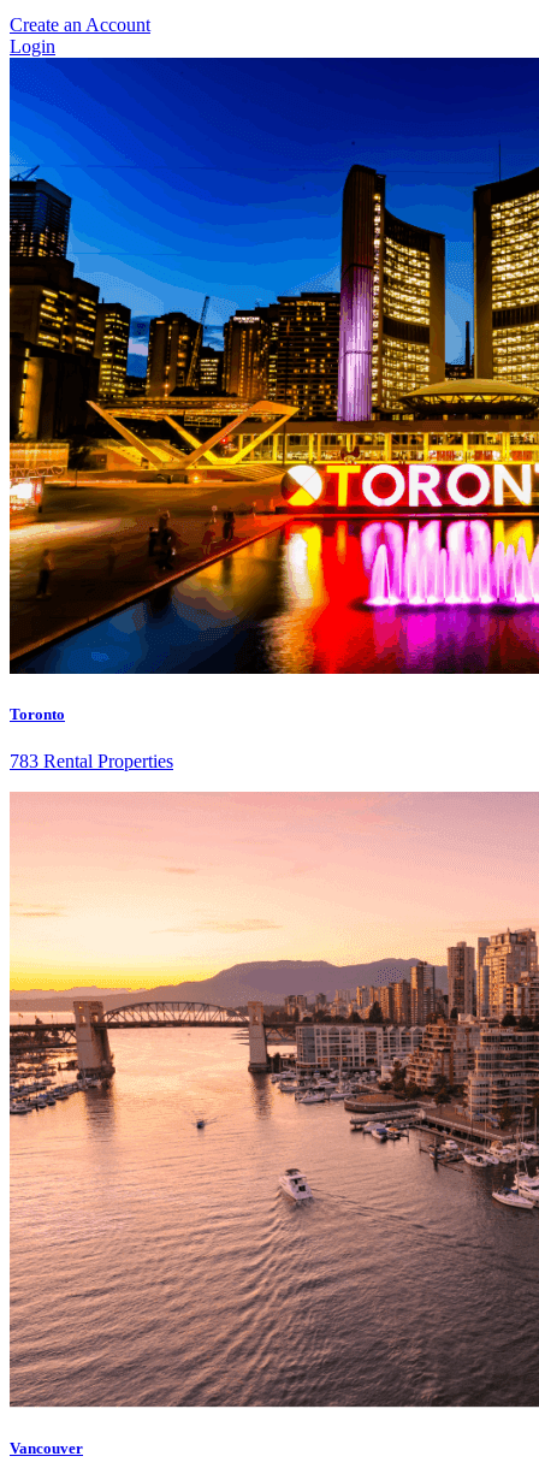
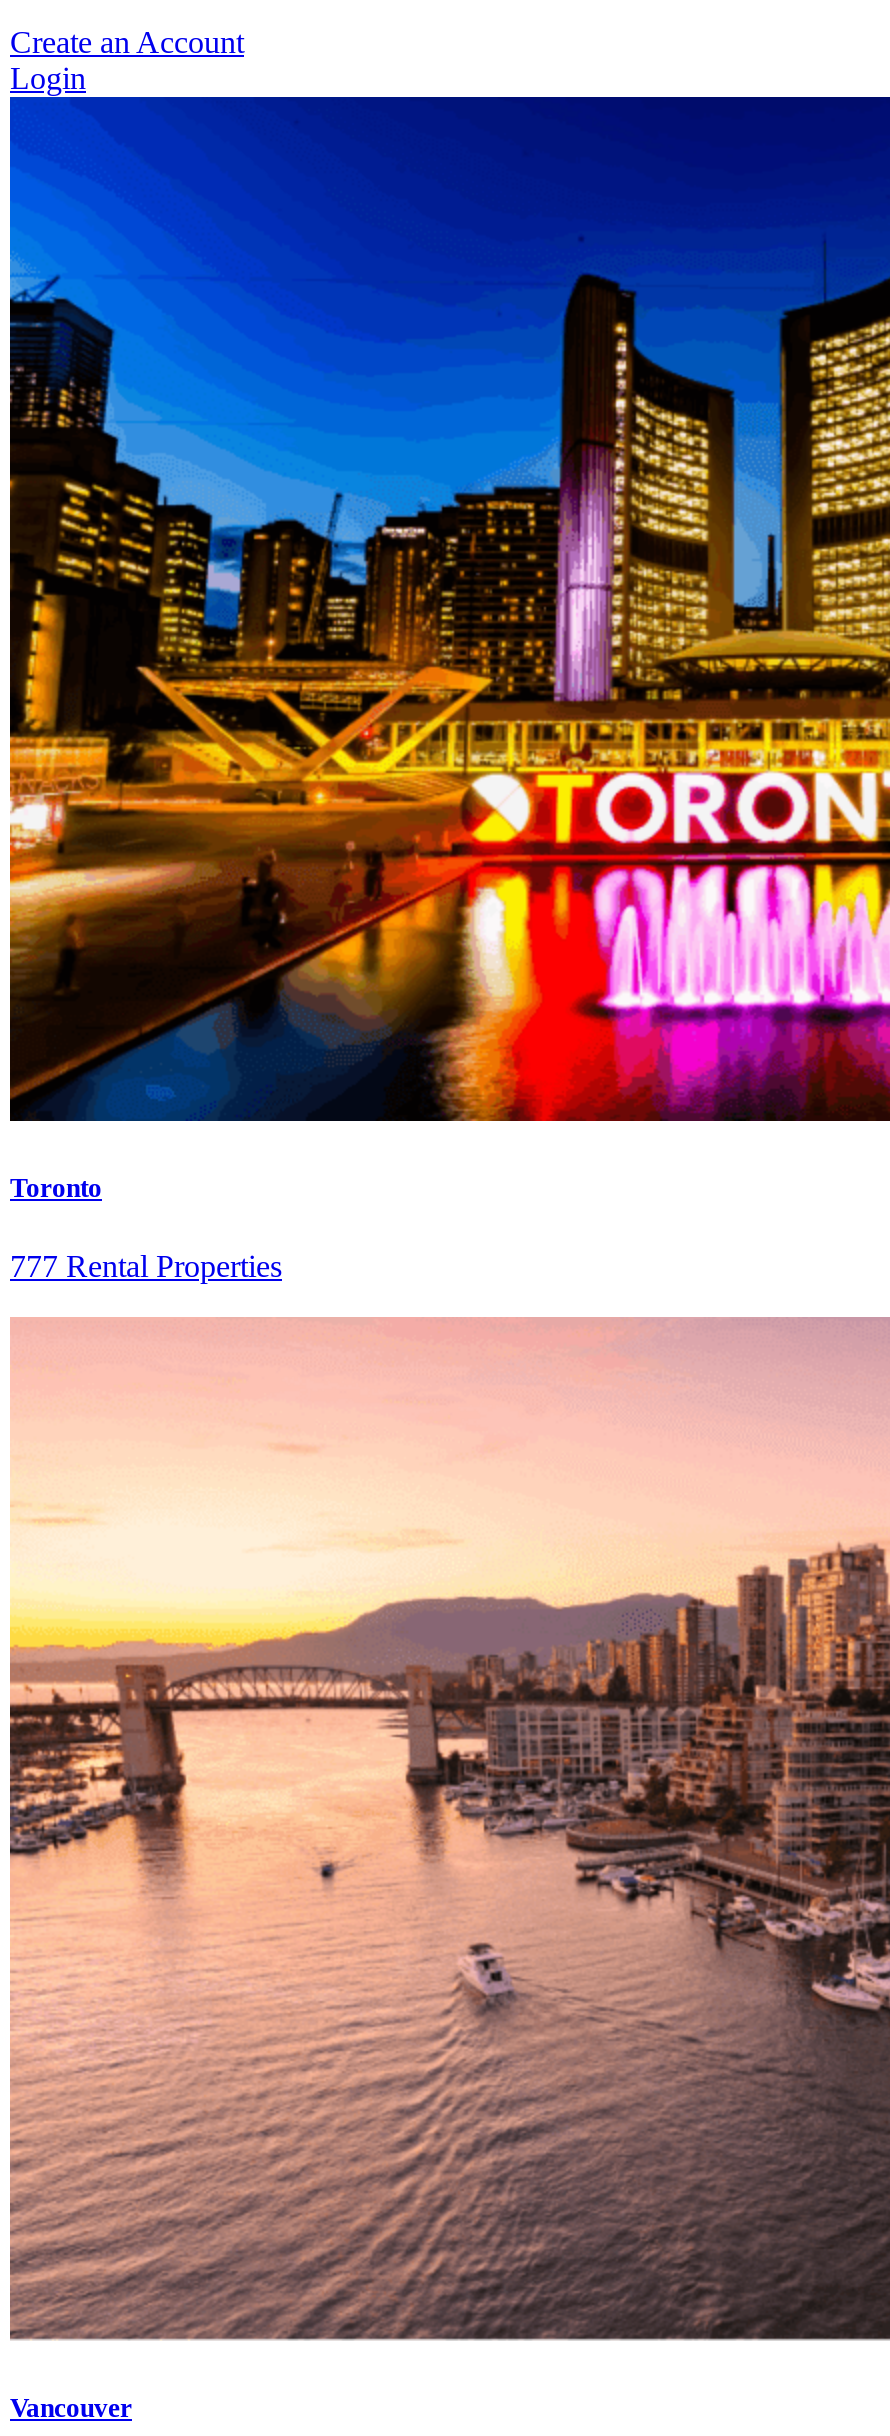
- 783 Rental Properties
+ 777 Rental Properties
